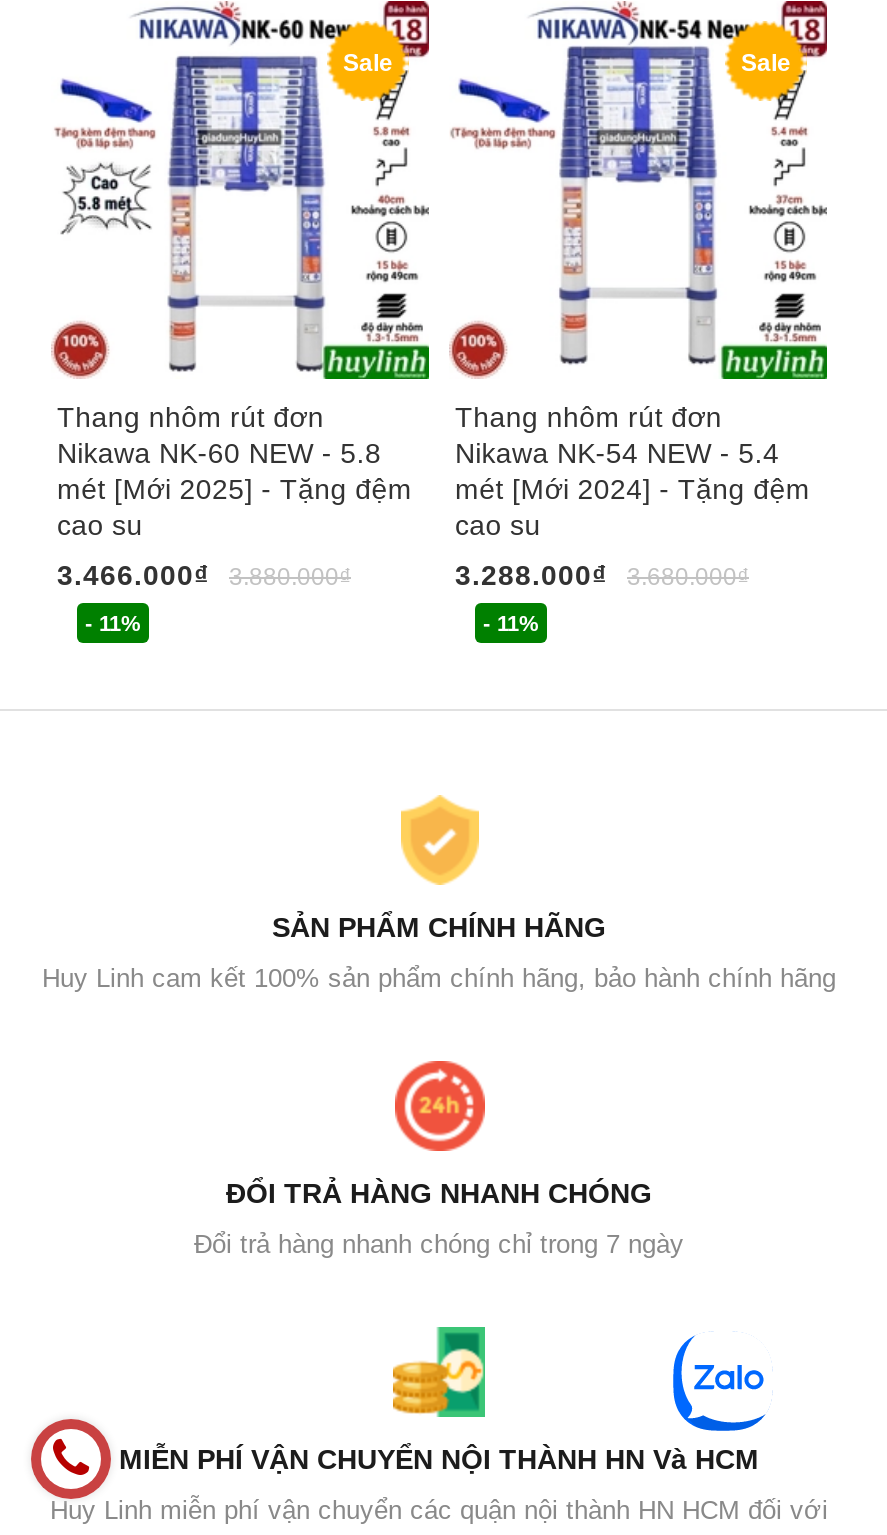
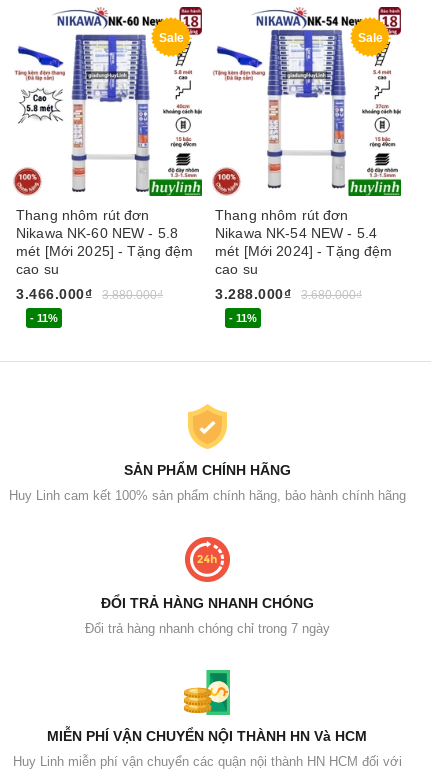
- [image]

- [image]
